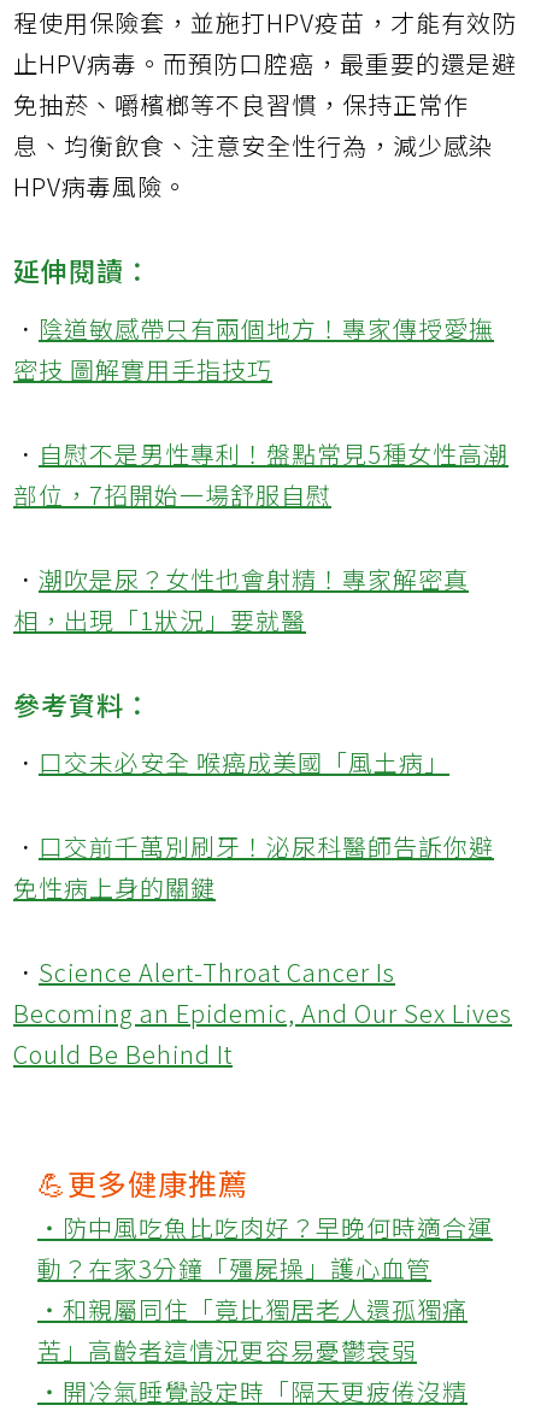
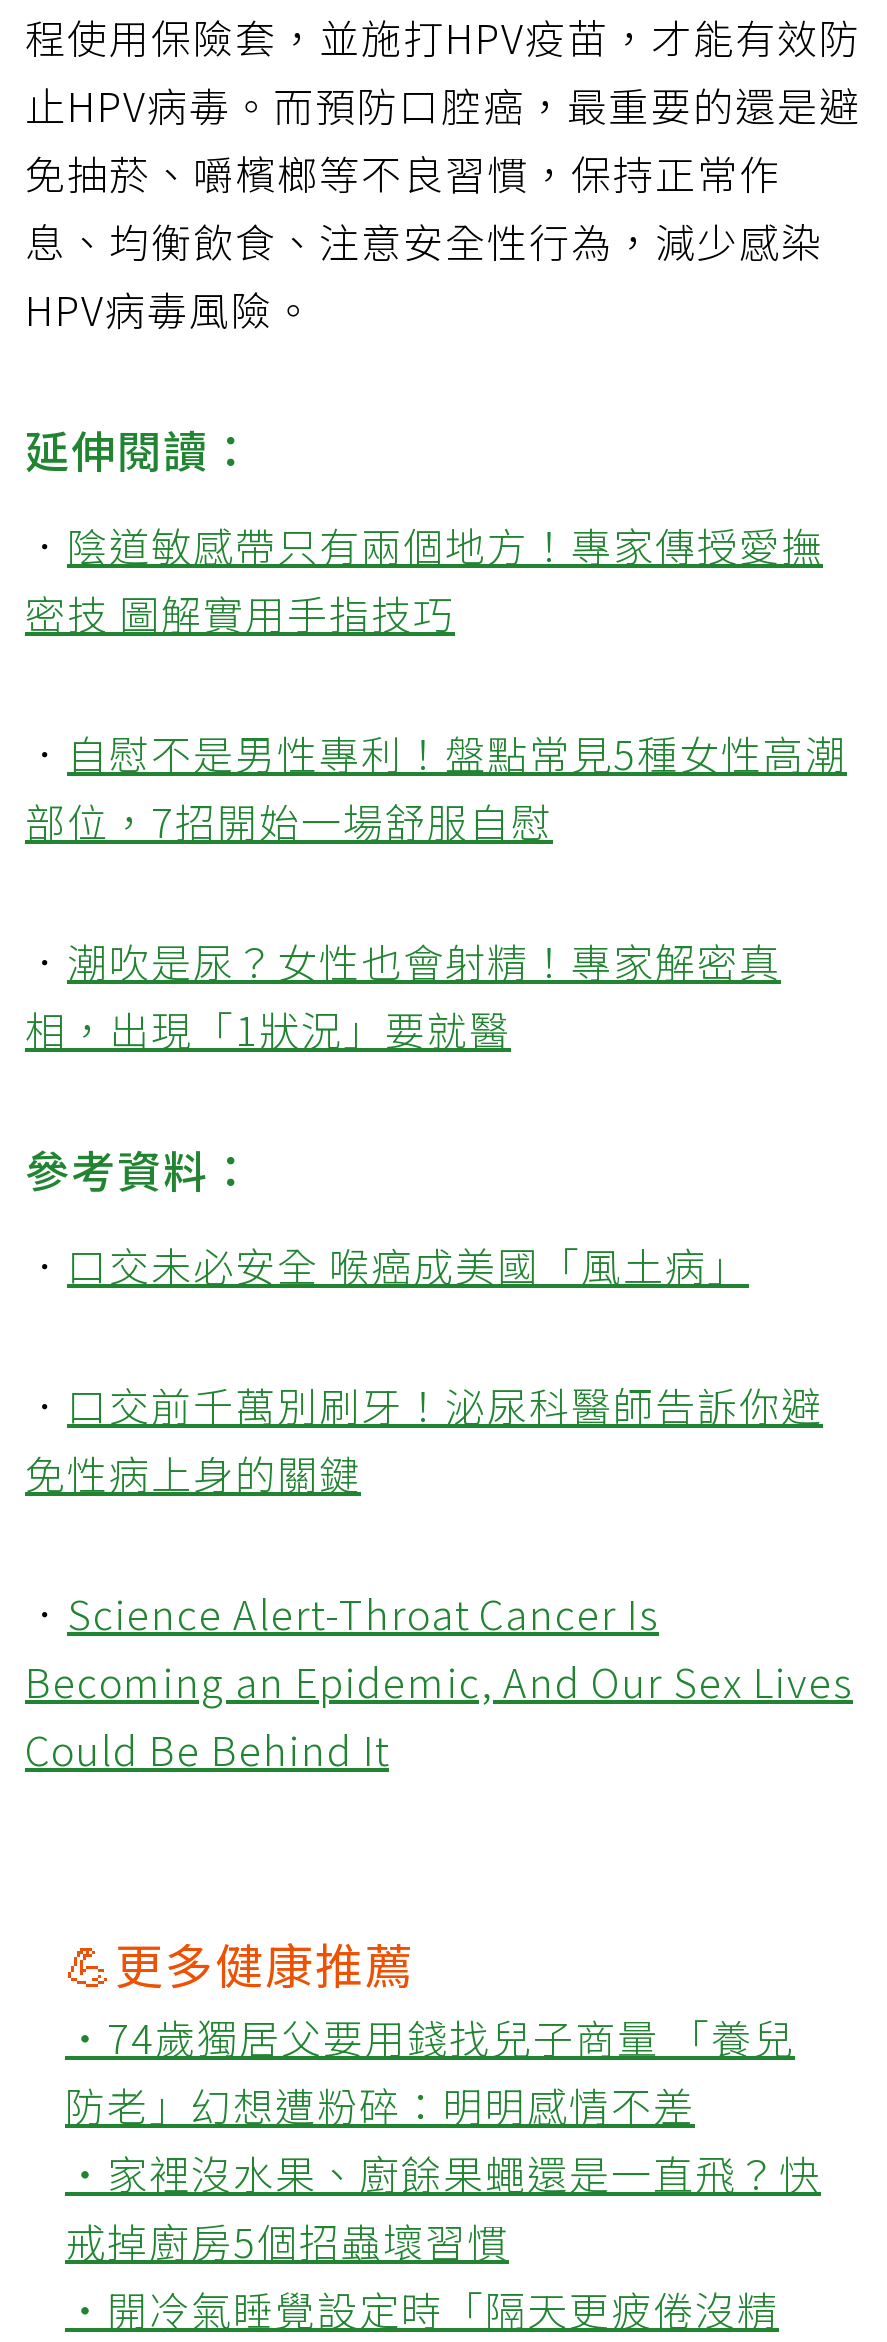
- ‧防中風吃魚比吃肉好？早晚何時適合運
- 動？在家3分鐘「殭屍操」護心血管
- ‧和親屬同住「竟比獨居老人還孤獨痛
- 苦」高齡者這情況更容易憂鬱衰弱
+ ‧74歲獨居父要用錢找兒子商量 「養兒
+ 防老」幻想遭粉碎：明明感情不差
+ ‧家裡沒水果、廚餘果蠅還是一直飛？快
+ 戒掉廚房5個招蟲壞習慣
